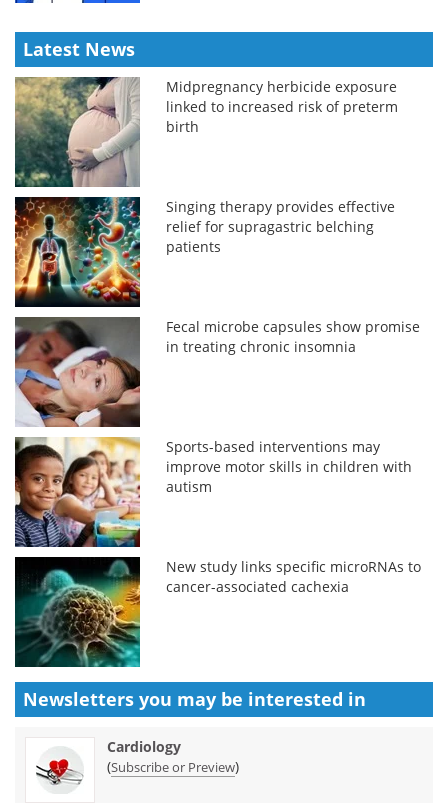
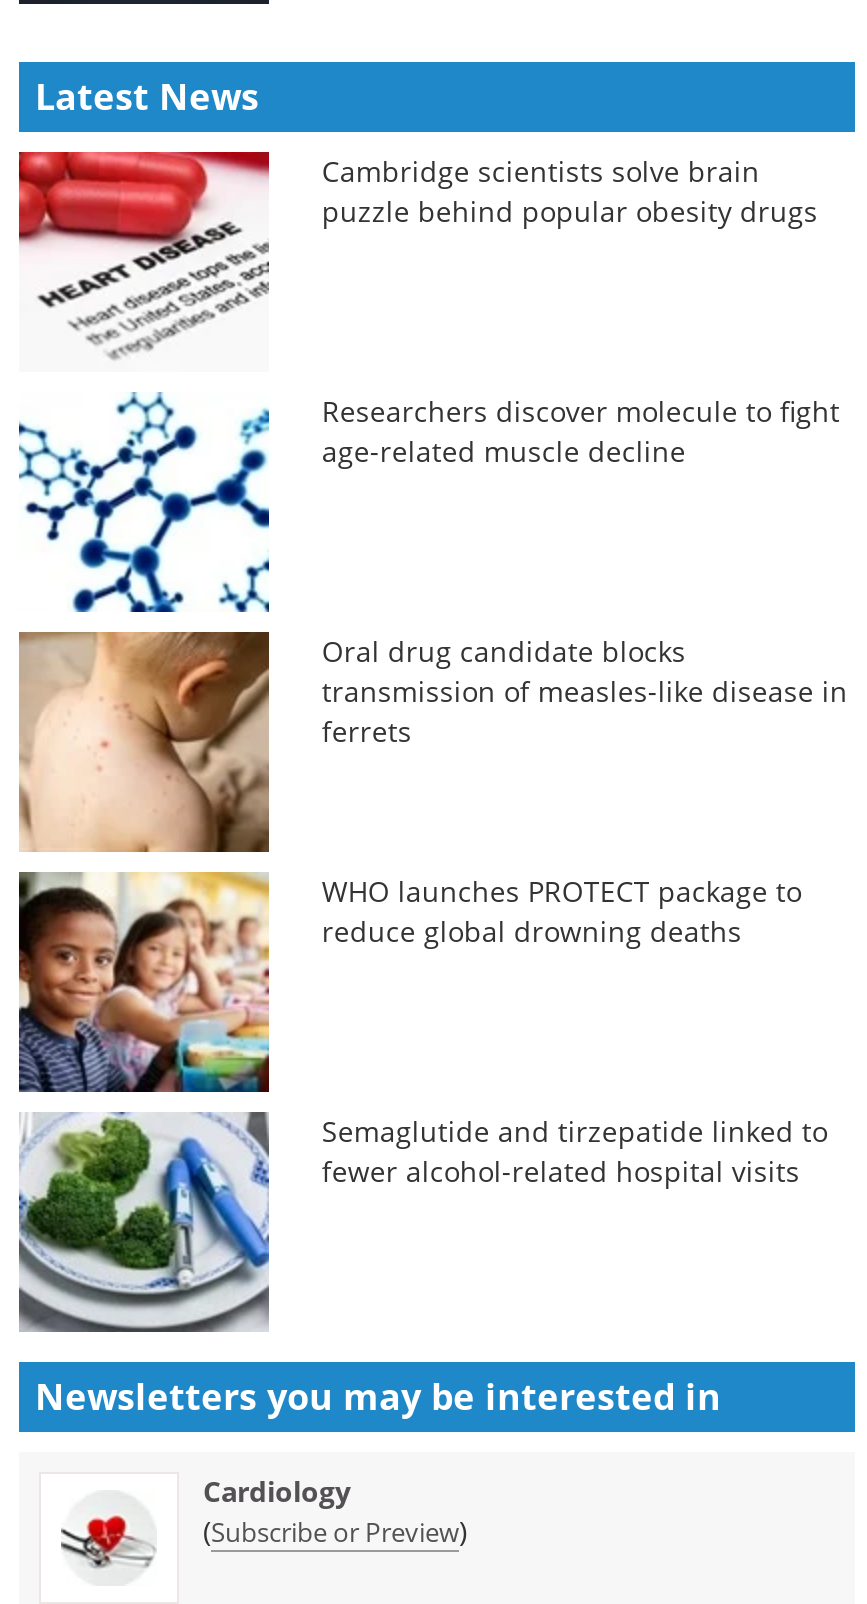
- [image]
- Midpregnancy herbicide exposure
- linked to increased risk of preterm
- birth
+ [image]
+ Cambridge scientists solve brain
+ puzzle behind popular obesity drugs

- [image]
- Singing therapy provides effective
- relief for supragastric belching
- patients
+ [image]
+ Researchers discover molecule to fight
+ age-related muscle decline

- [image]
- Fecal microbe capsules show promise
- in treating chronic insomnia
+ [image]
+ Oral drug candidate blocks
+ transmission of measles-like disease in
+ ferrets

- Sports-based interventions may
- improve motor skills in children with
- autism
+ WHO launches PROTECT package to
+ reduce global drowning deaths

- [image]
- New study links specific microRNAs to
- cancer-associated cachexia
+ [image]
+ Semaglutide and tirzepatide linked to
+ fewer alcohol-related hospital visits
